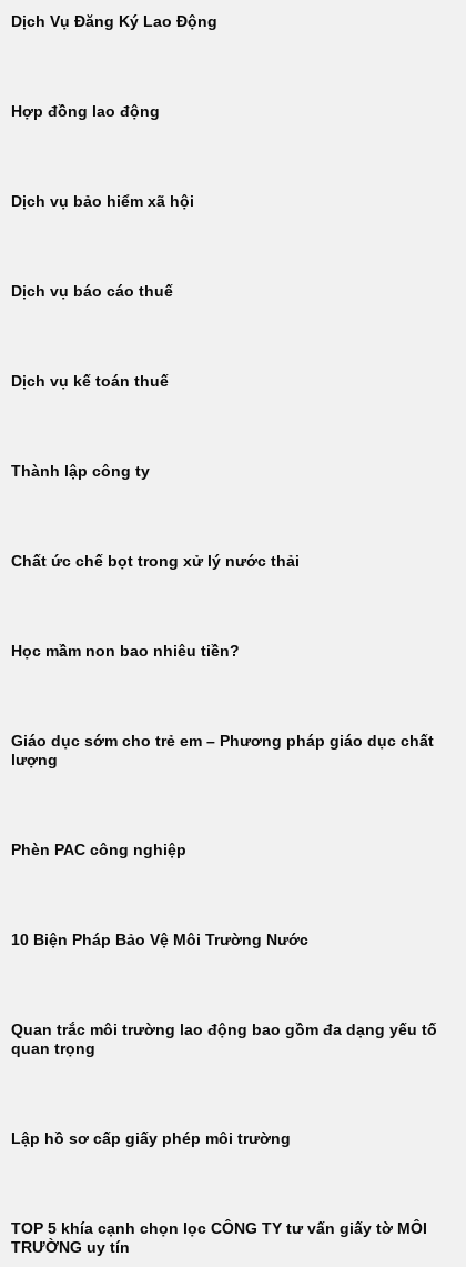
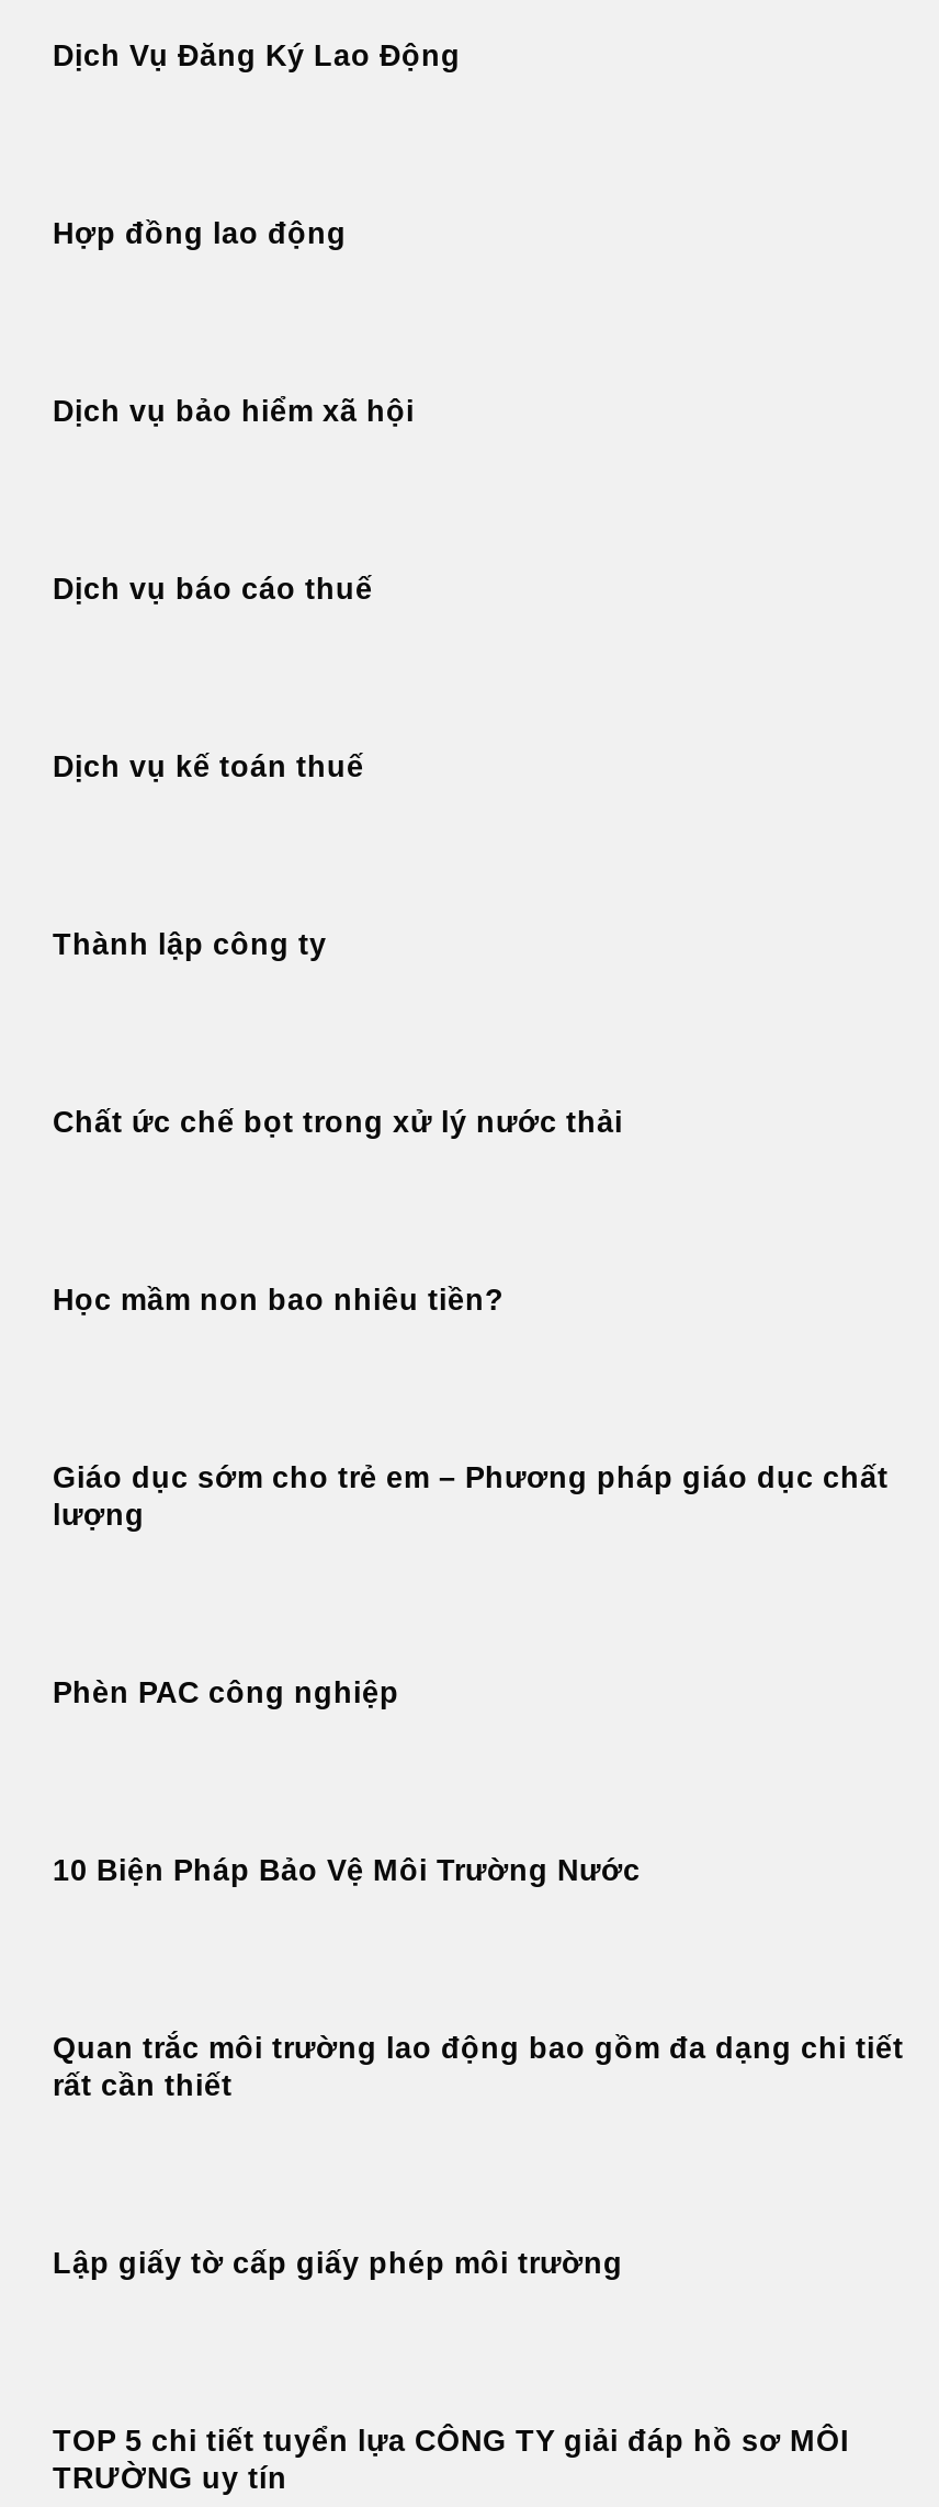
- Quan trắc môi trường lao động bao gồm đa dạng yếu tố
- quan trọng
+ Quan trắc môi trường lao động bao gồm đa dạng chi tiết
+ rất cần thiết

- Lập hồ sơ cấp giấy phép môi trường
+ Lập giấy tờ cấp giấy phép môi trường

- TOP 5 khía cạnh chọn lọc CÔNG TY tư vấn giấy tờ MÔI
+ TOP 5 chi tiết tuyển lựa CÔNG TY giải đáp hồ sơ MÔI
